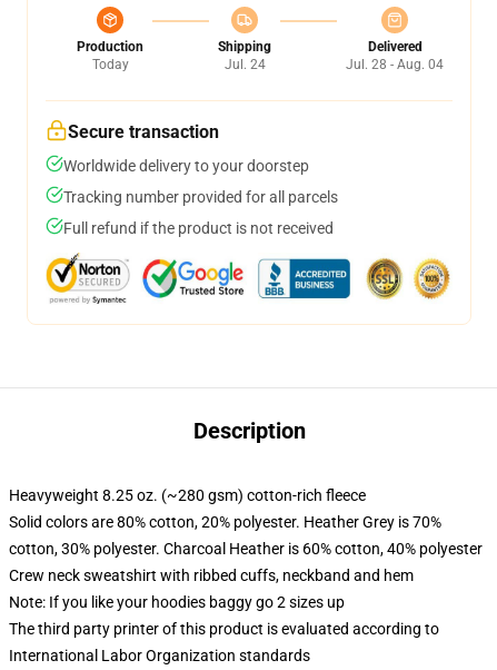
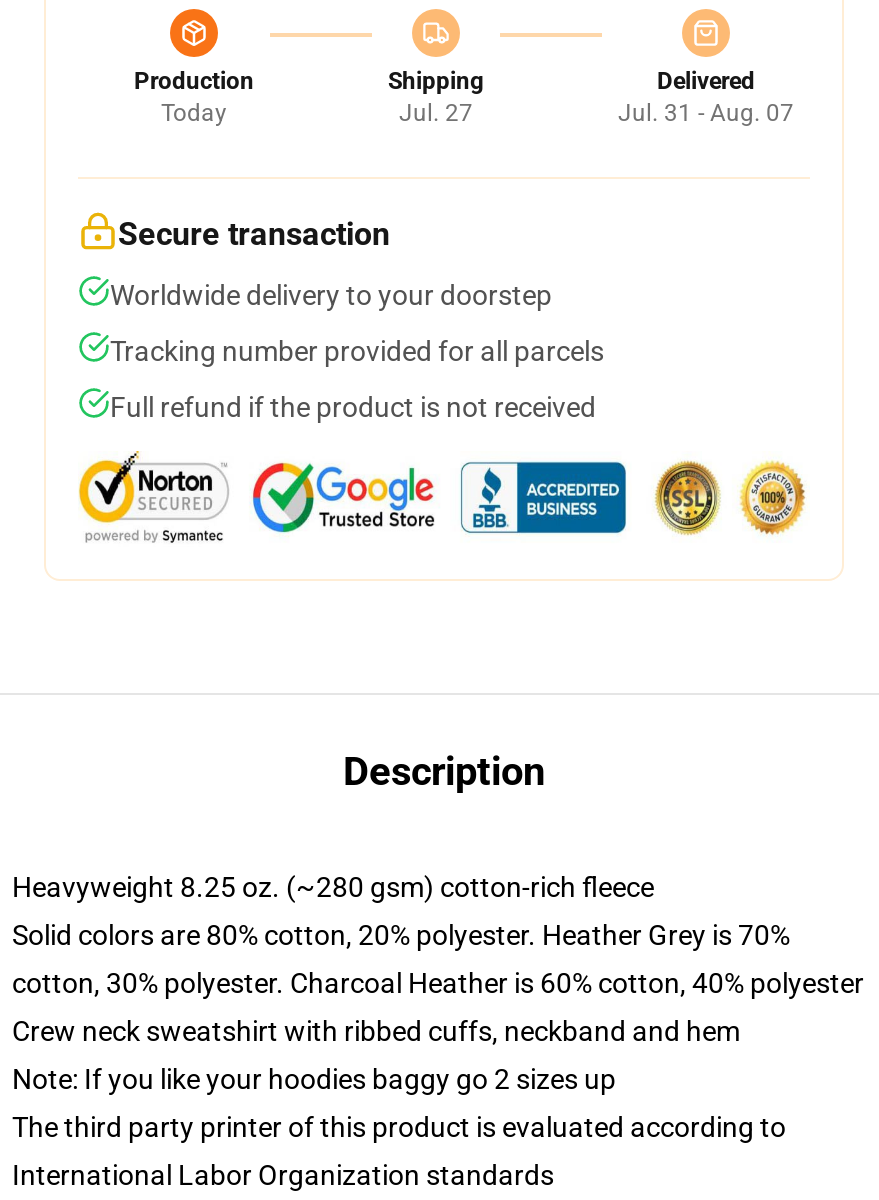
- Jul. 24
+ Jul. 27

- Jul. 28 - Aug. 04
+ Jul. 31 - Aug. 07
